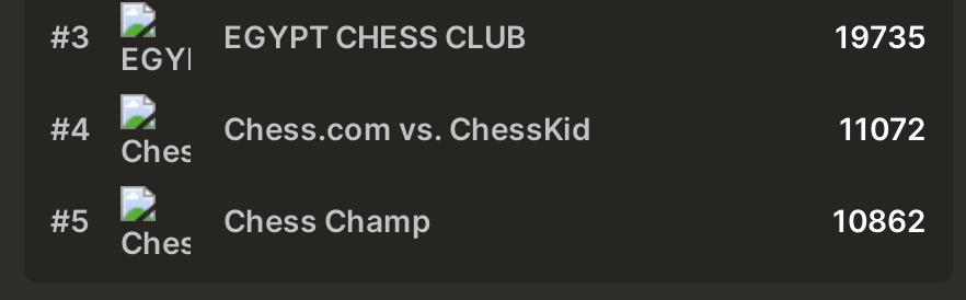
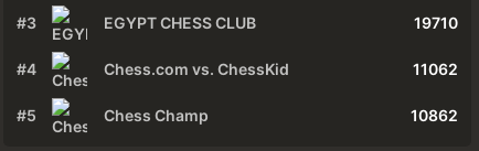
- 19735
+ 19710

- 11072
+ 11062
